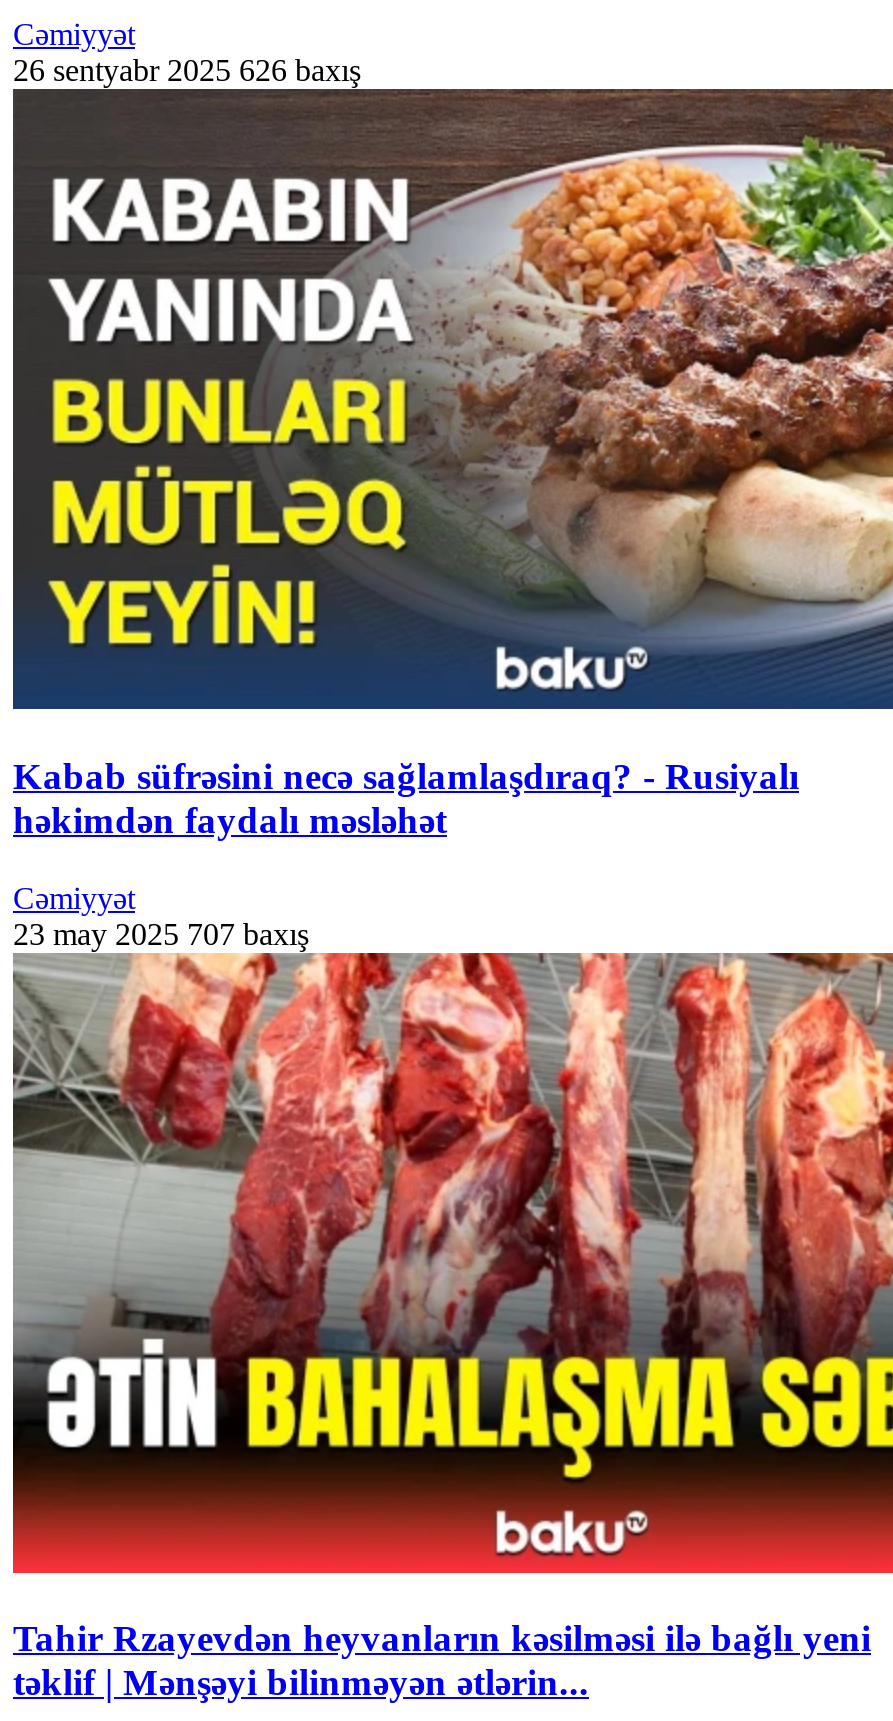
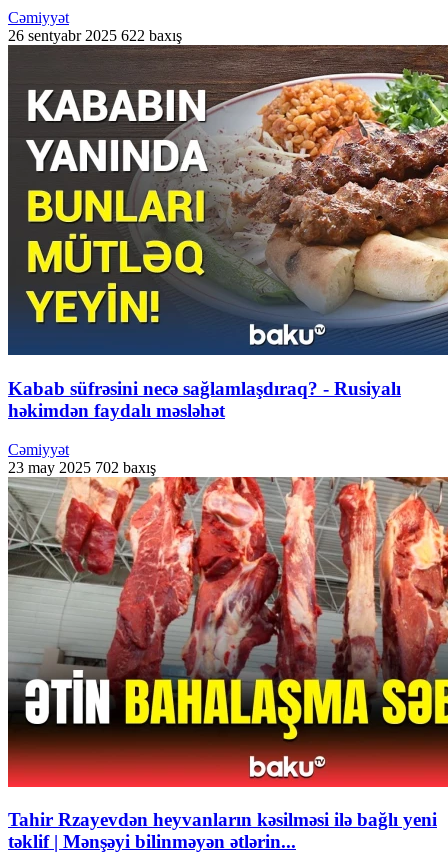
- 26 sentyabr 2025 626 baxış
+ 26 sentyabr 2025 622 baxış

- 23 may 2025 707 baxış
+ 23 may 2025 702 baxış
